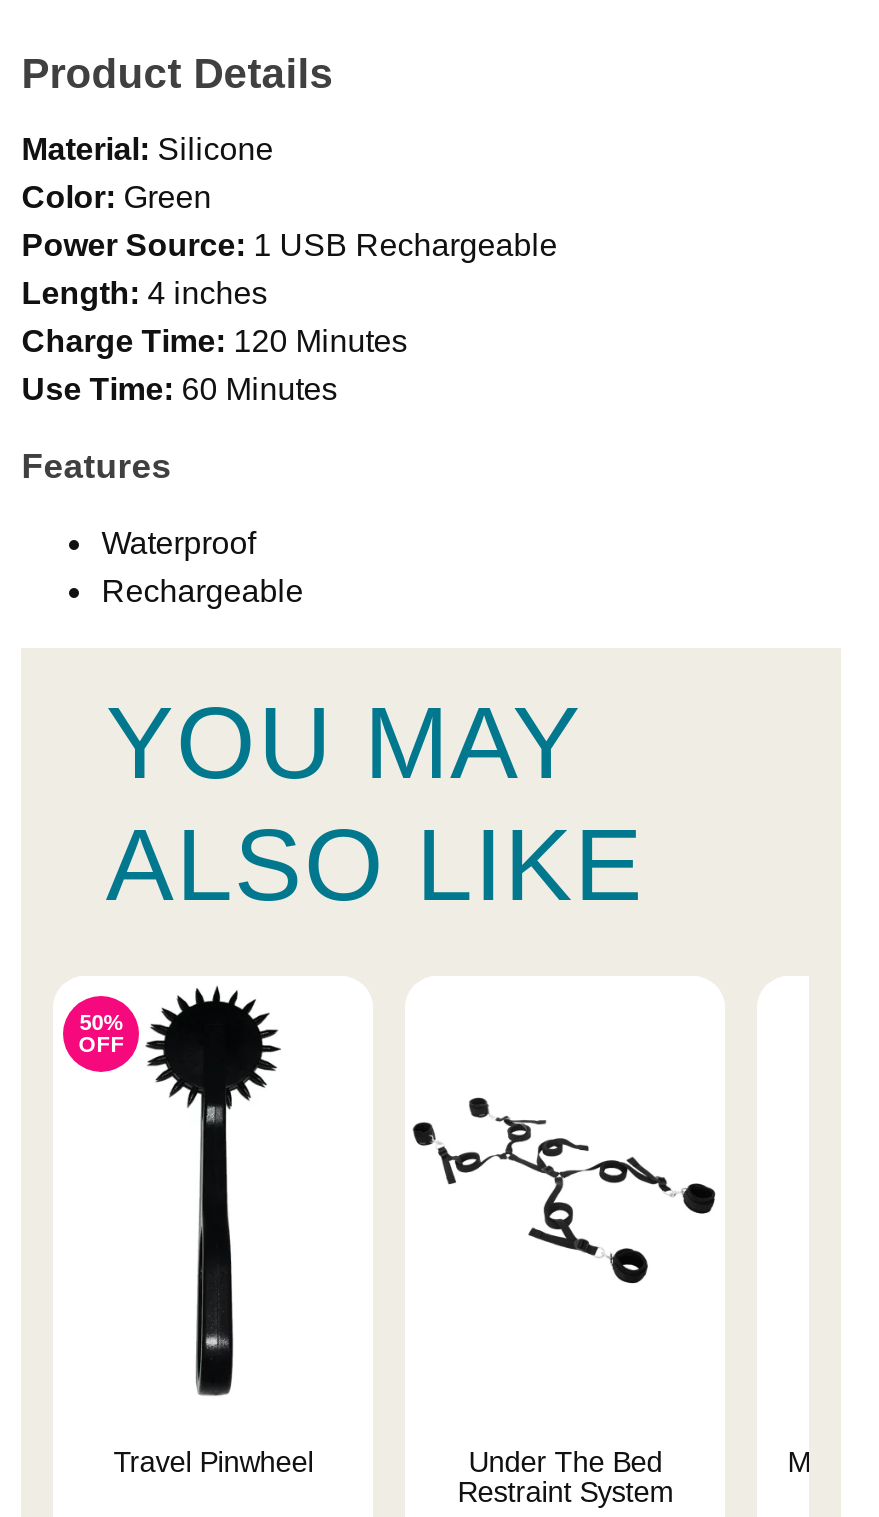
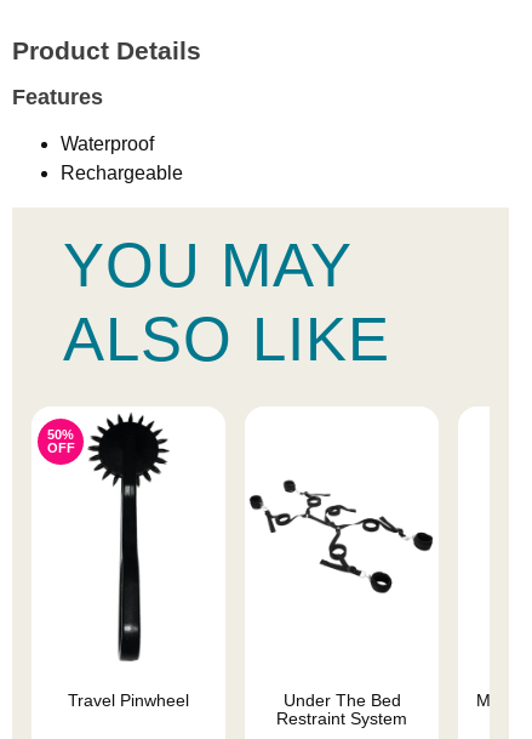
- Material: Silicone
- Color: Green
- Power Source: 1 USB Rechargeable
- Length: 4 inches
- Charge Time: 120 Minutes
- Use Time: 60 Minutes
